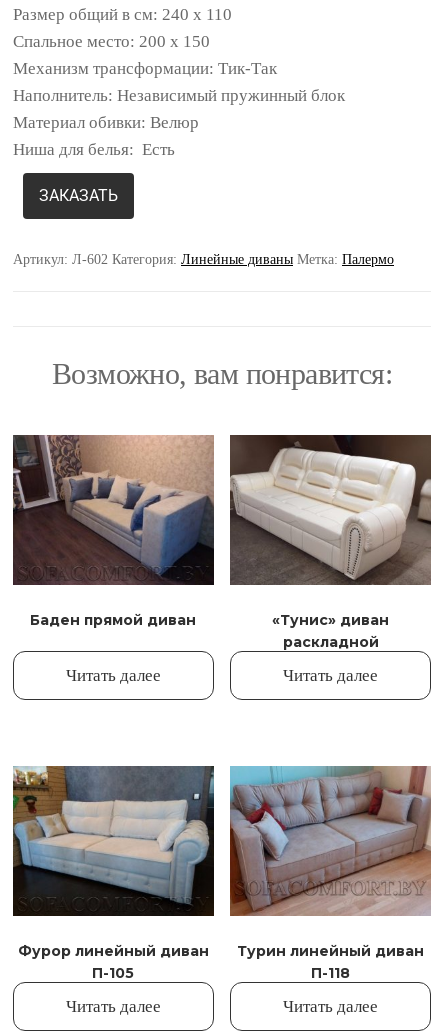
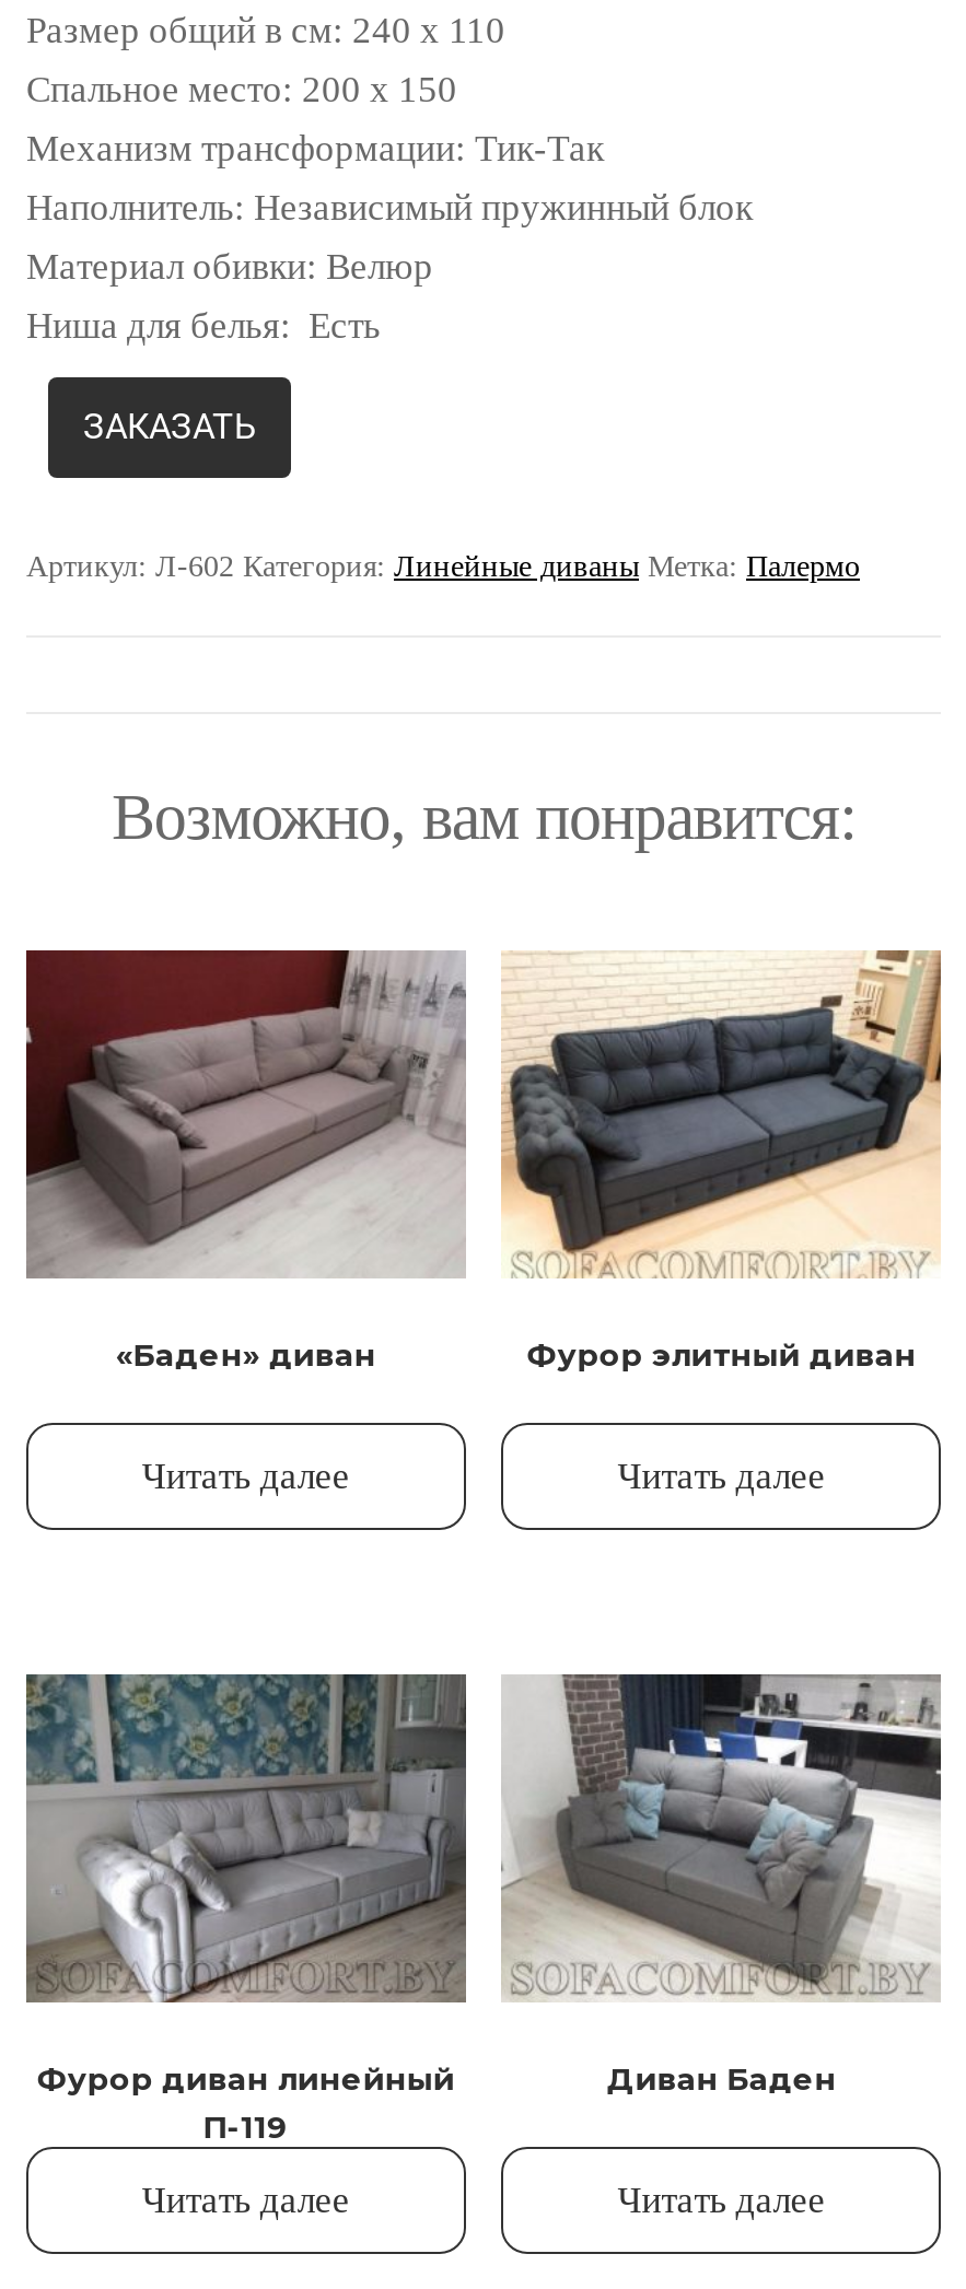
- [image]
- Баден прямой диван
+ [image]
+ «Баден» диван

- [image]
- «Тунис» диван
- раскладной
+ [image]
+ Фурор элитный диван

- [image]
- Фурор линейный диван
- П-105
+ [image]
+ Фурор диван линейный
+ П-119

- [image]
- Турин линейный диван
- П-118
+ [image]
+ Диван Баден
